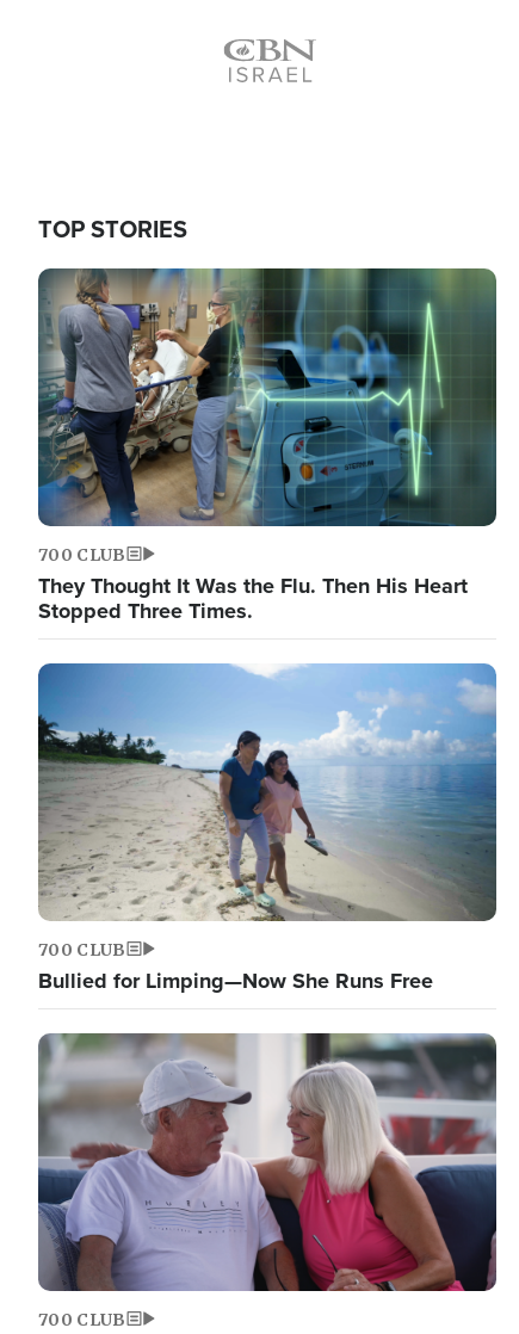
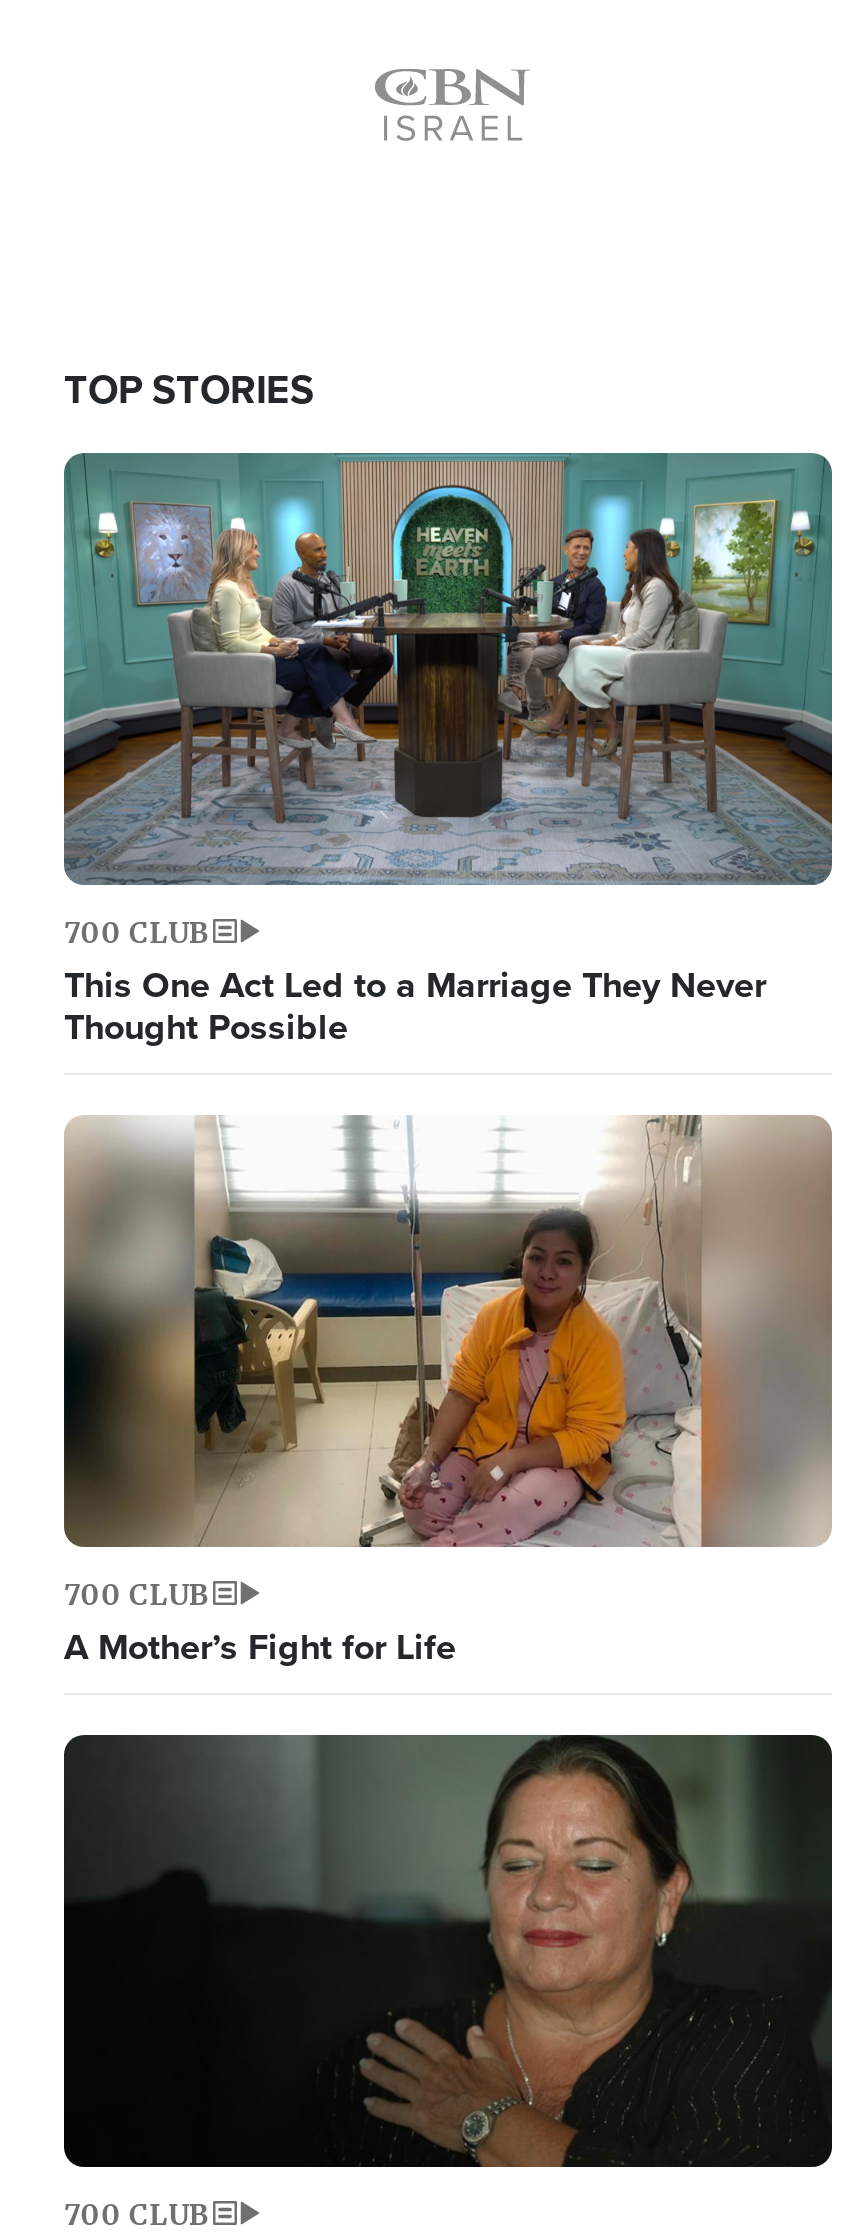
- [image]
- They Thought It Was the Flu. Then His Heart
- Stopped Three Times.
+ [image]
+ This One Act Led to a Marriage They Never
+ Thought Possible

- [image]
- Bullied for Limping—Now She Runs Free
+ [image]
+ A Mother’s Fight for Life

- [image]
+ [image]
